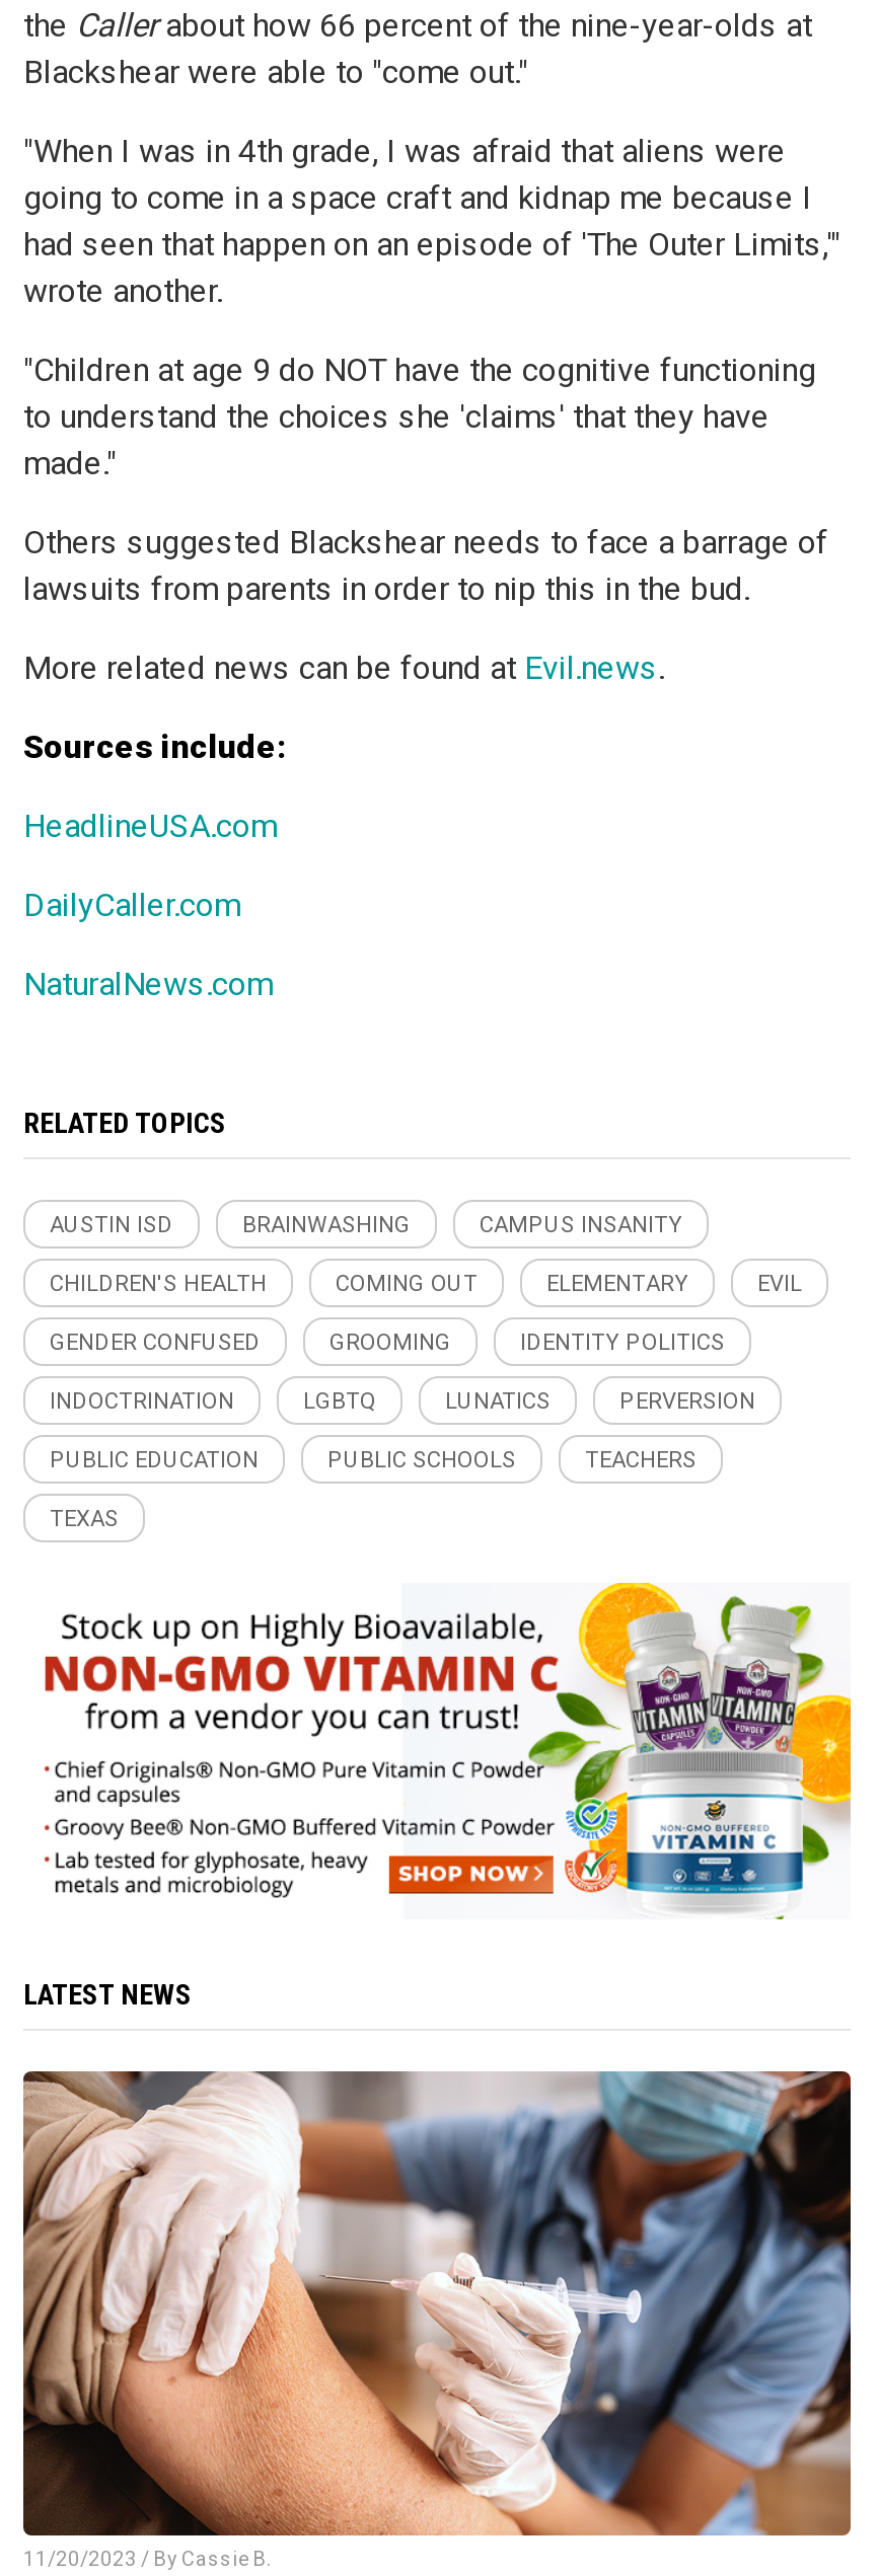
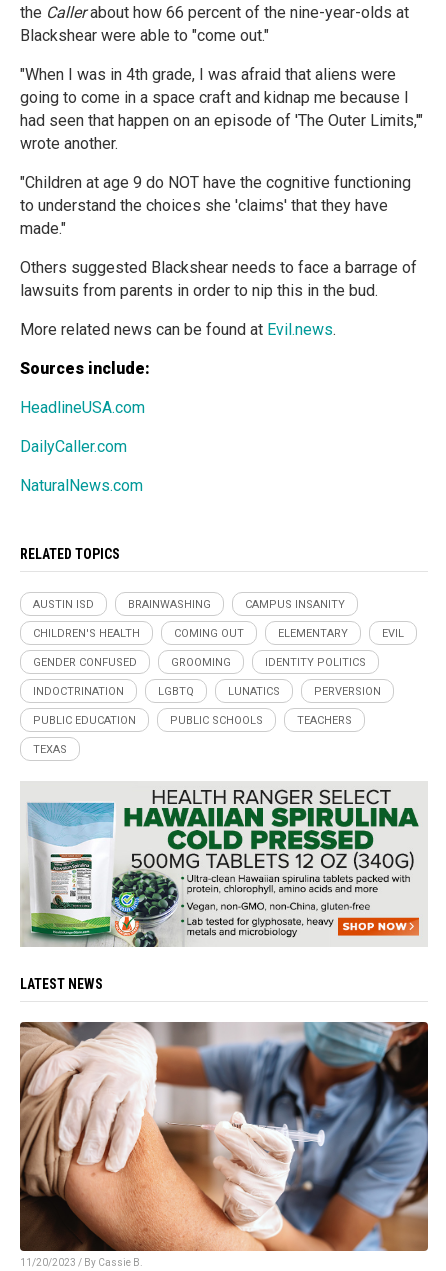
- [image]
+ [image]
